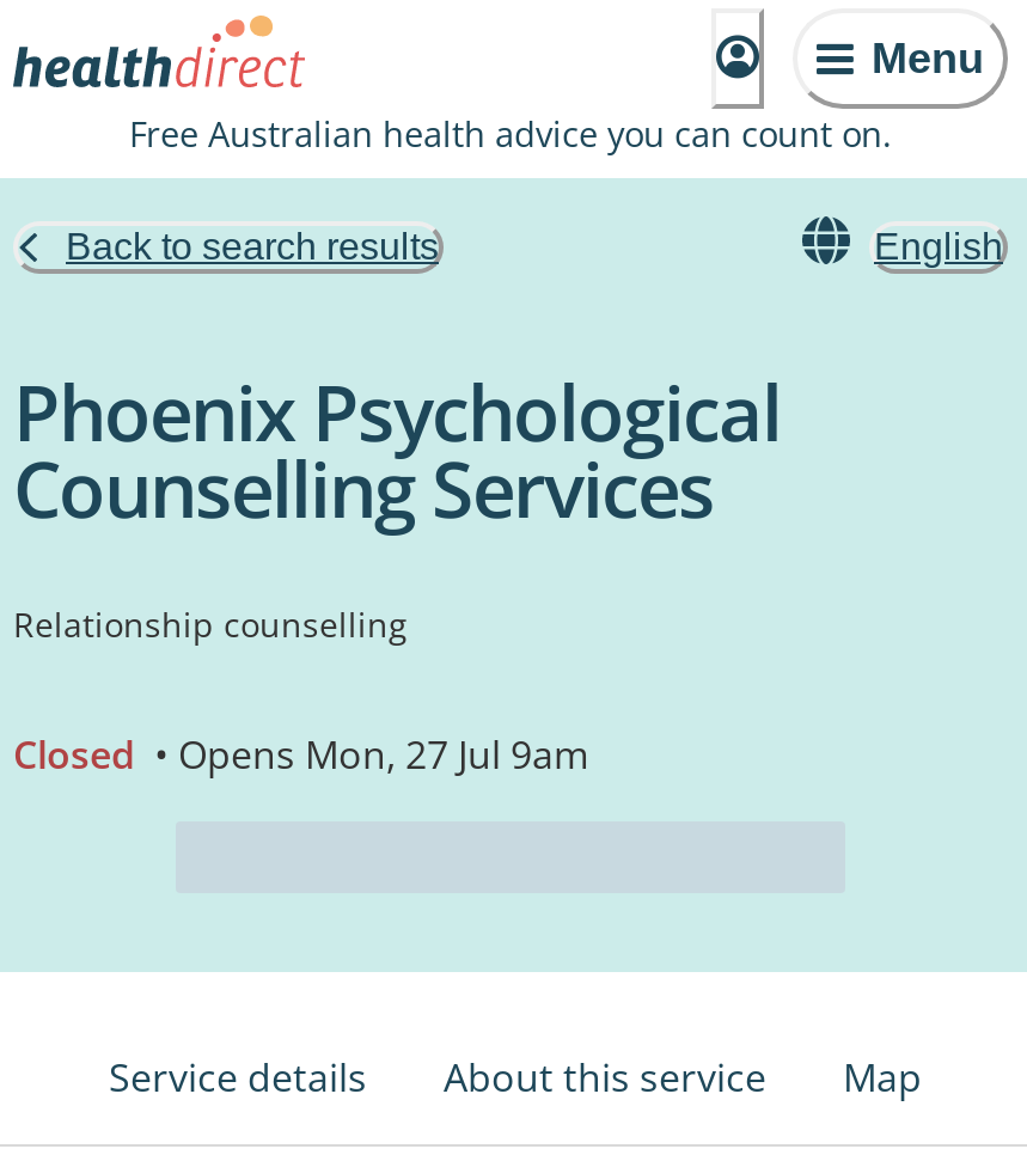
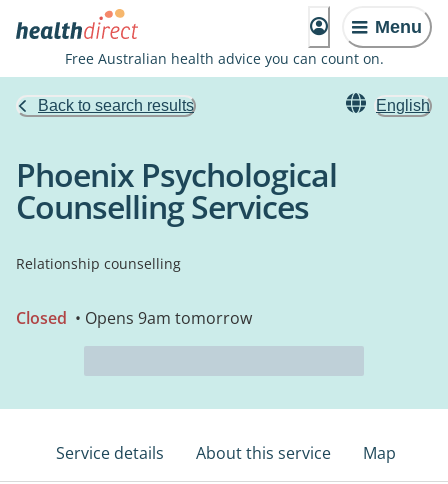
- Closed • Opens Mon, 27 Jul 9am
+ Closed • Opens 9am tomorrow
